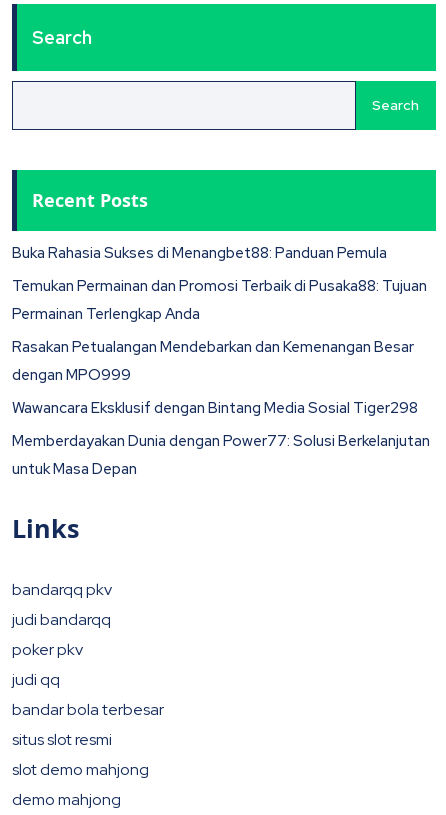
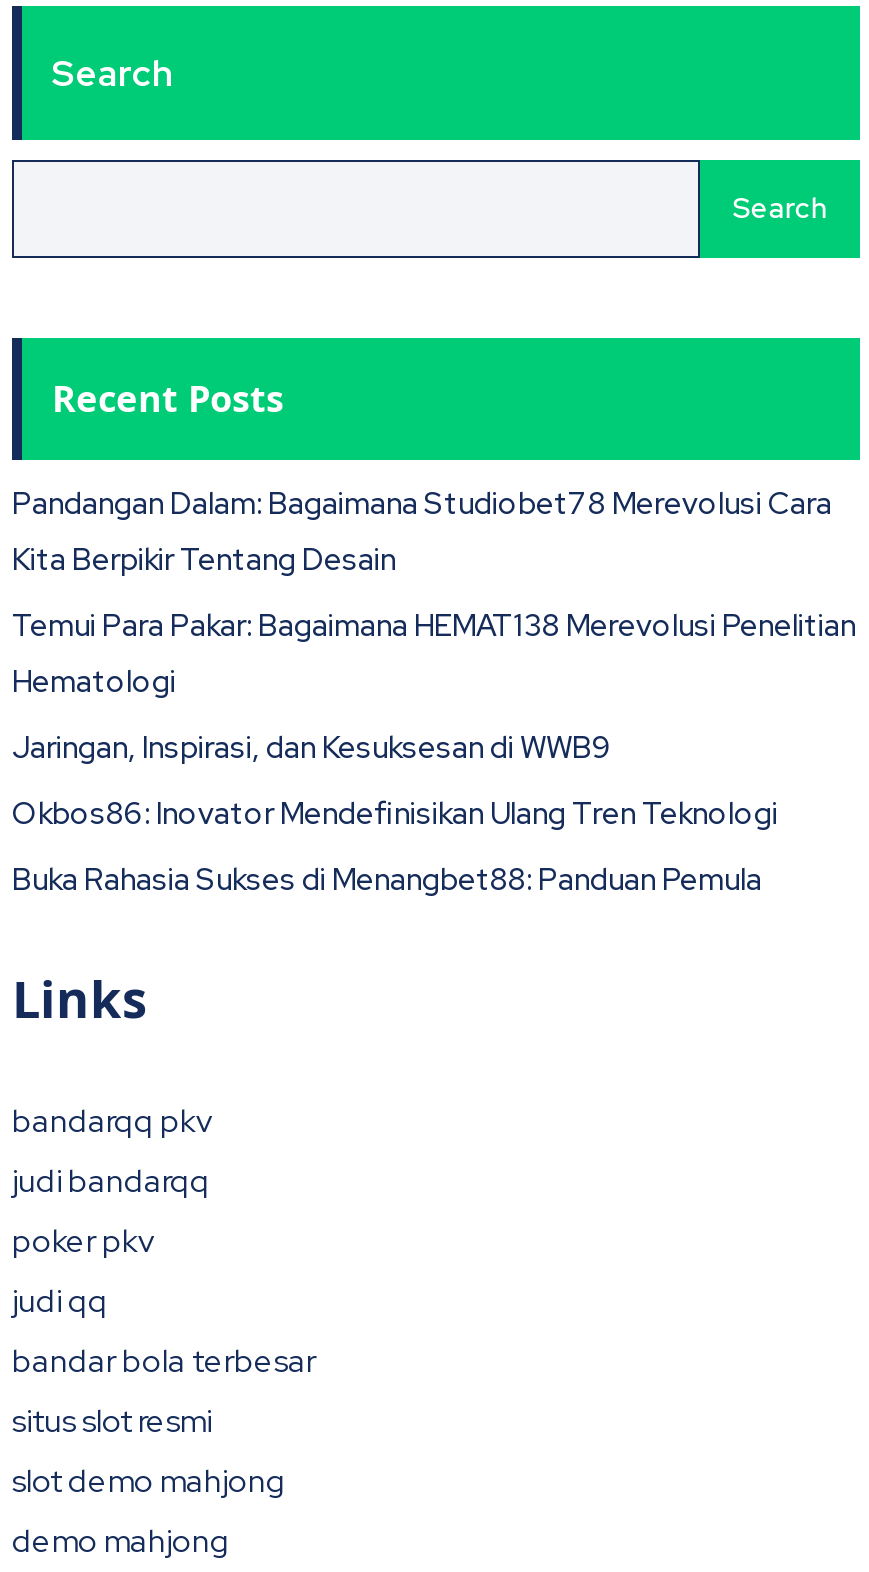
+ Pandangan Dalam: Bagaimana Studiobet78 Merevolusi Cara
+ Kita Berpikir Tentang Desain
+ Temui Para Pakar: Bagaimana HEMAT138 Merevolusi Penelitian
+ Hematologi
+ Jaringan, Inspirasi, dan Kesuksesan di WWB9
+ Okbos86: Inovator Mendefinisikan Ulang Tren Teknologi

moved down: Buka Rahasia Sukses di Menangbet88: Panduan Pemula

- Temukan Permainan dan Promosi Terbaik di Pusaka88: Tujuan
- Permainan Terlengkap Anda
- Rasakan Petualangan Mendebarkan dan Kemenangan Besar
- dengan MPO999
- Wawancara Eksklusif dengan Bintang Media Sosial Tiger298
- Memberdayakan Dunia dengan Power77: Solusi Berkelanjutan
- untuk Masa Depan
